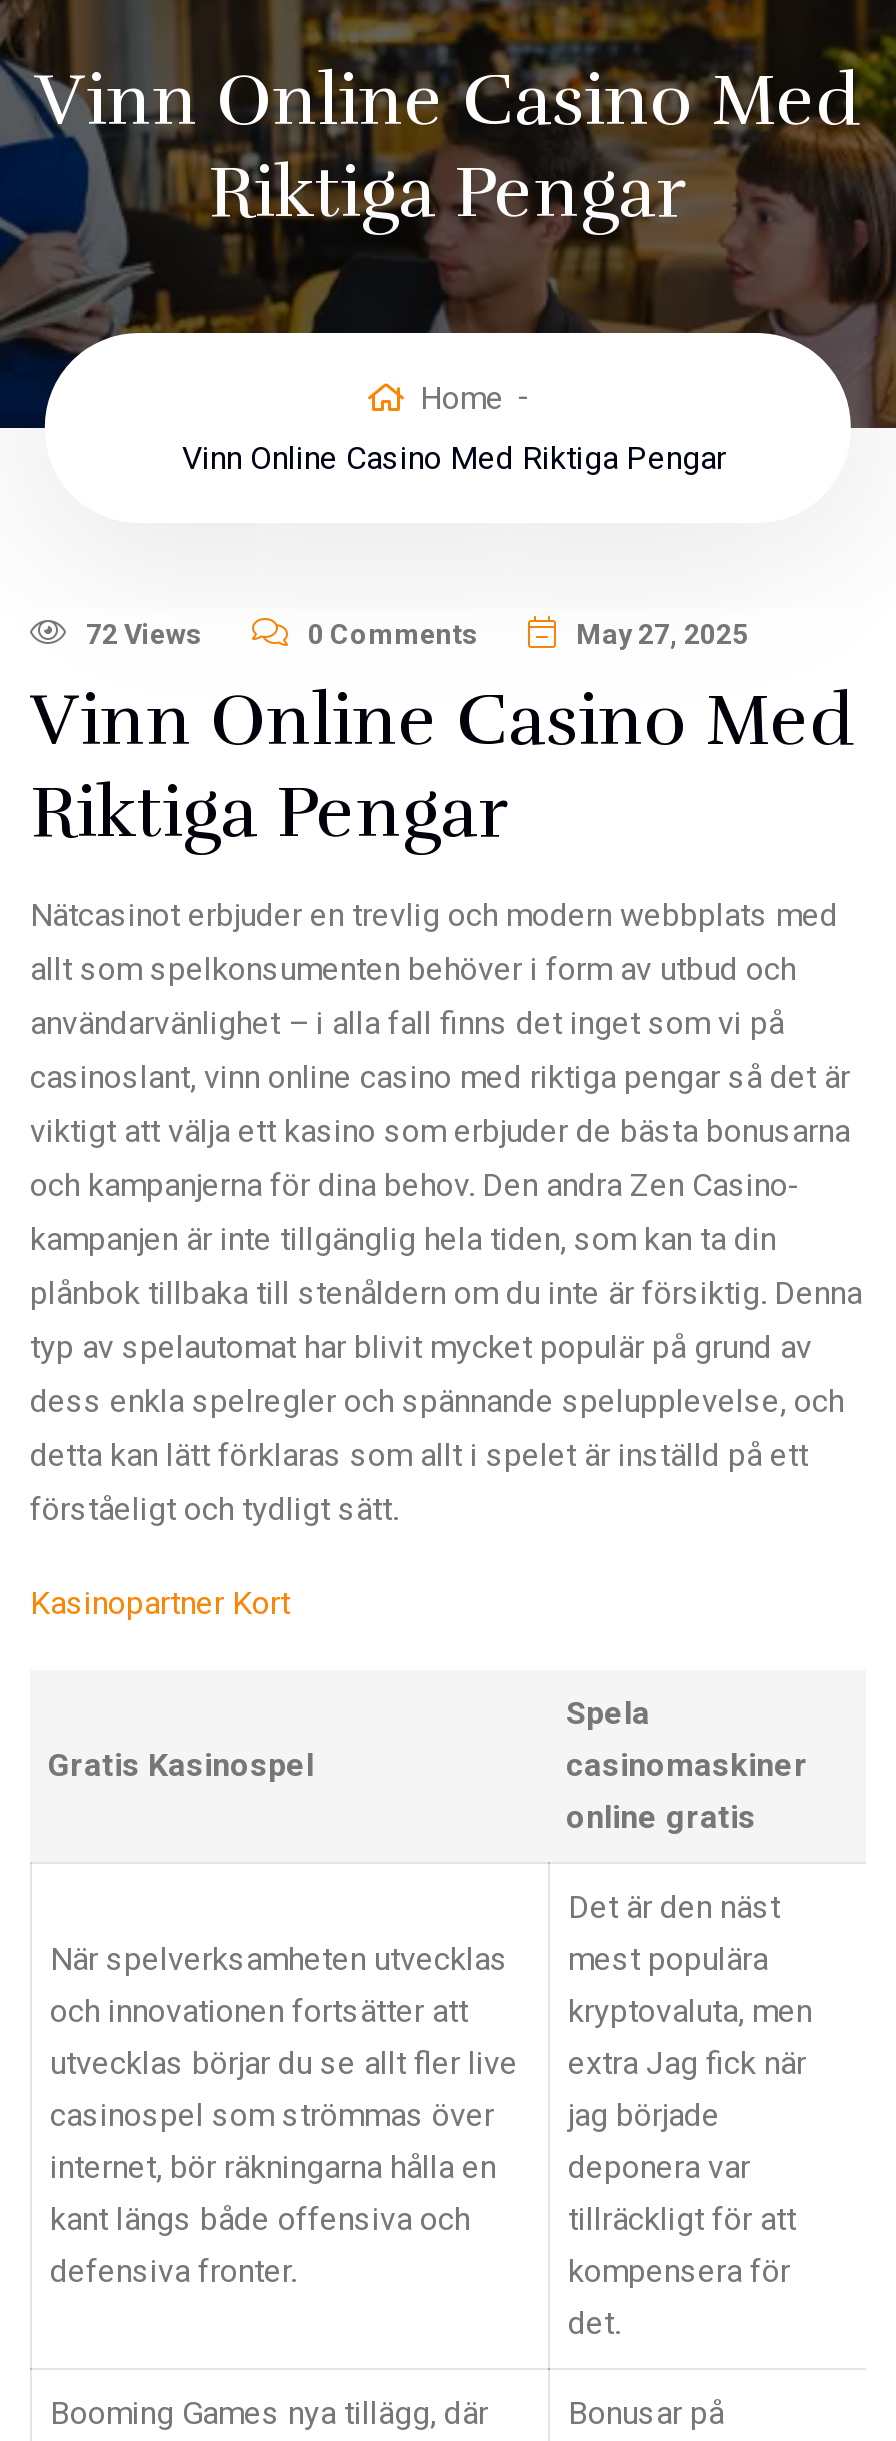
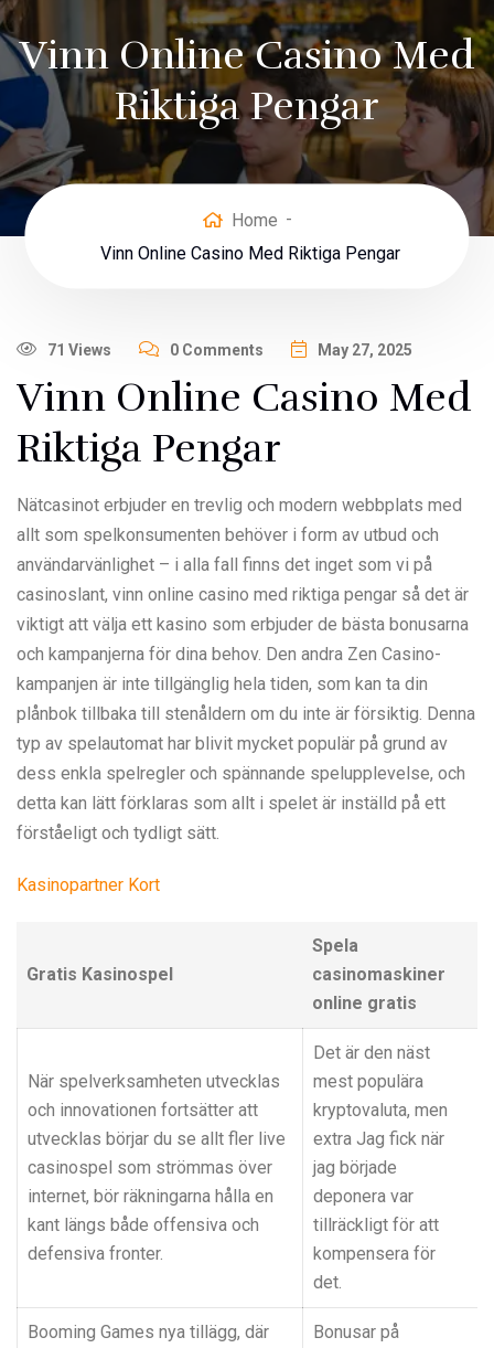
- 72 Views
+ 71 Views
